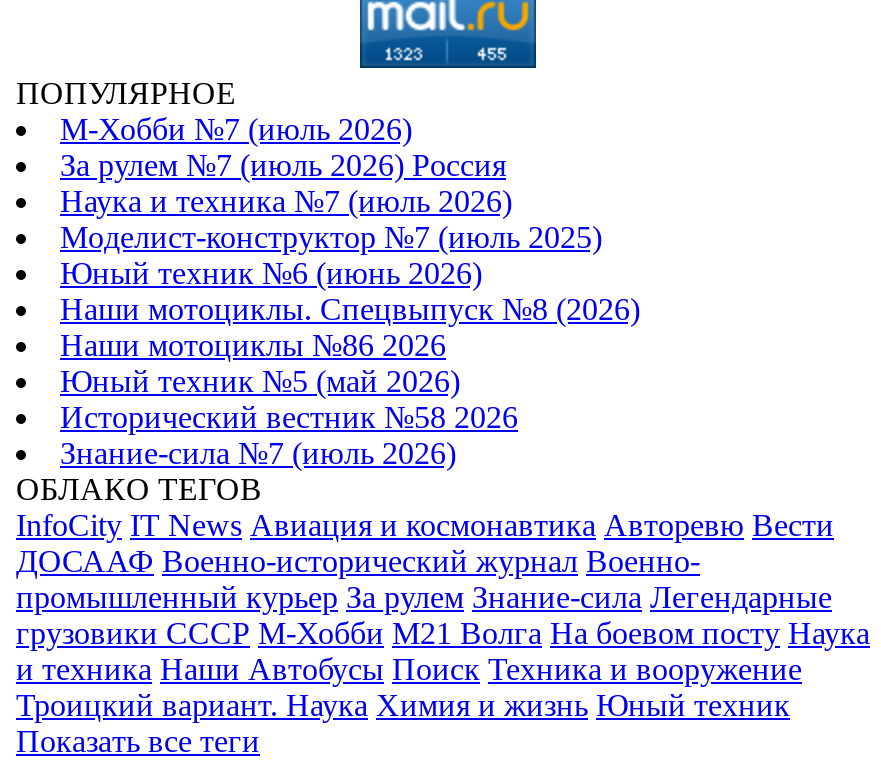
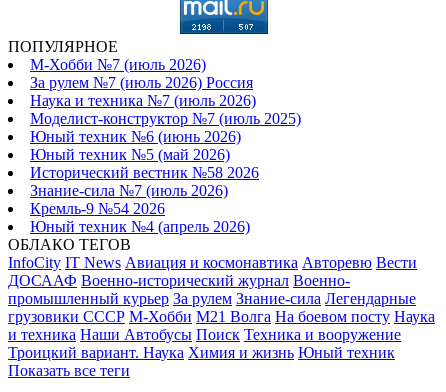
- Наши мотоциклы. Спецвыпуск №8 (2026)
- Наши мотоциклы №86 2026

moved up: Юный техник №5 (май 2026) | Исторический вестник №58 2026 | Знание-сила №7 (июль 2026)

+ Кремль-9 №54 2026
+ Юный техник №4 (апрель 2026)
